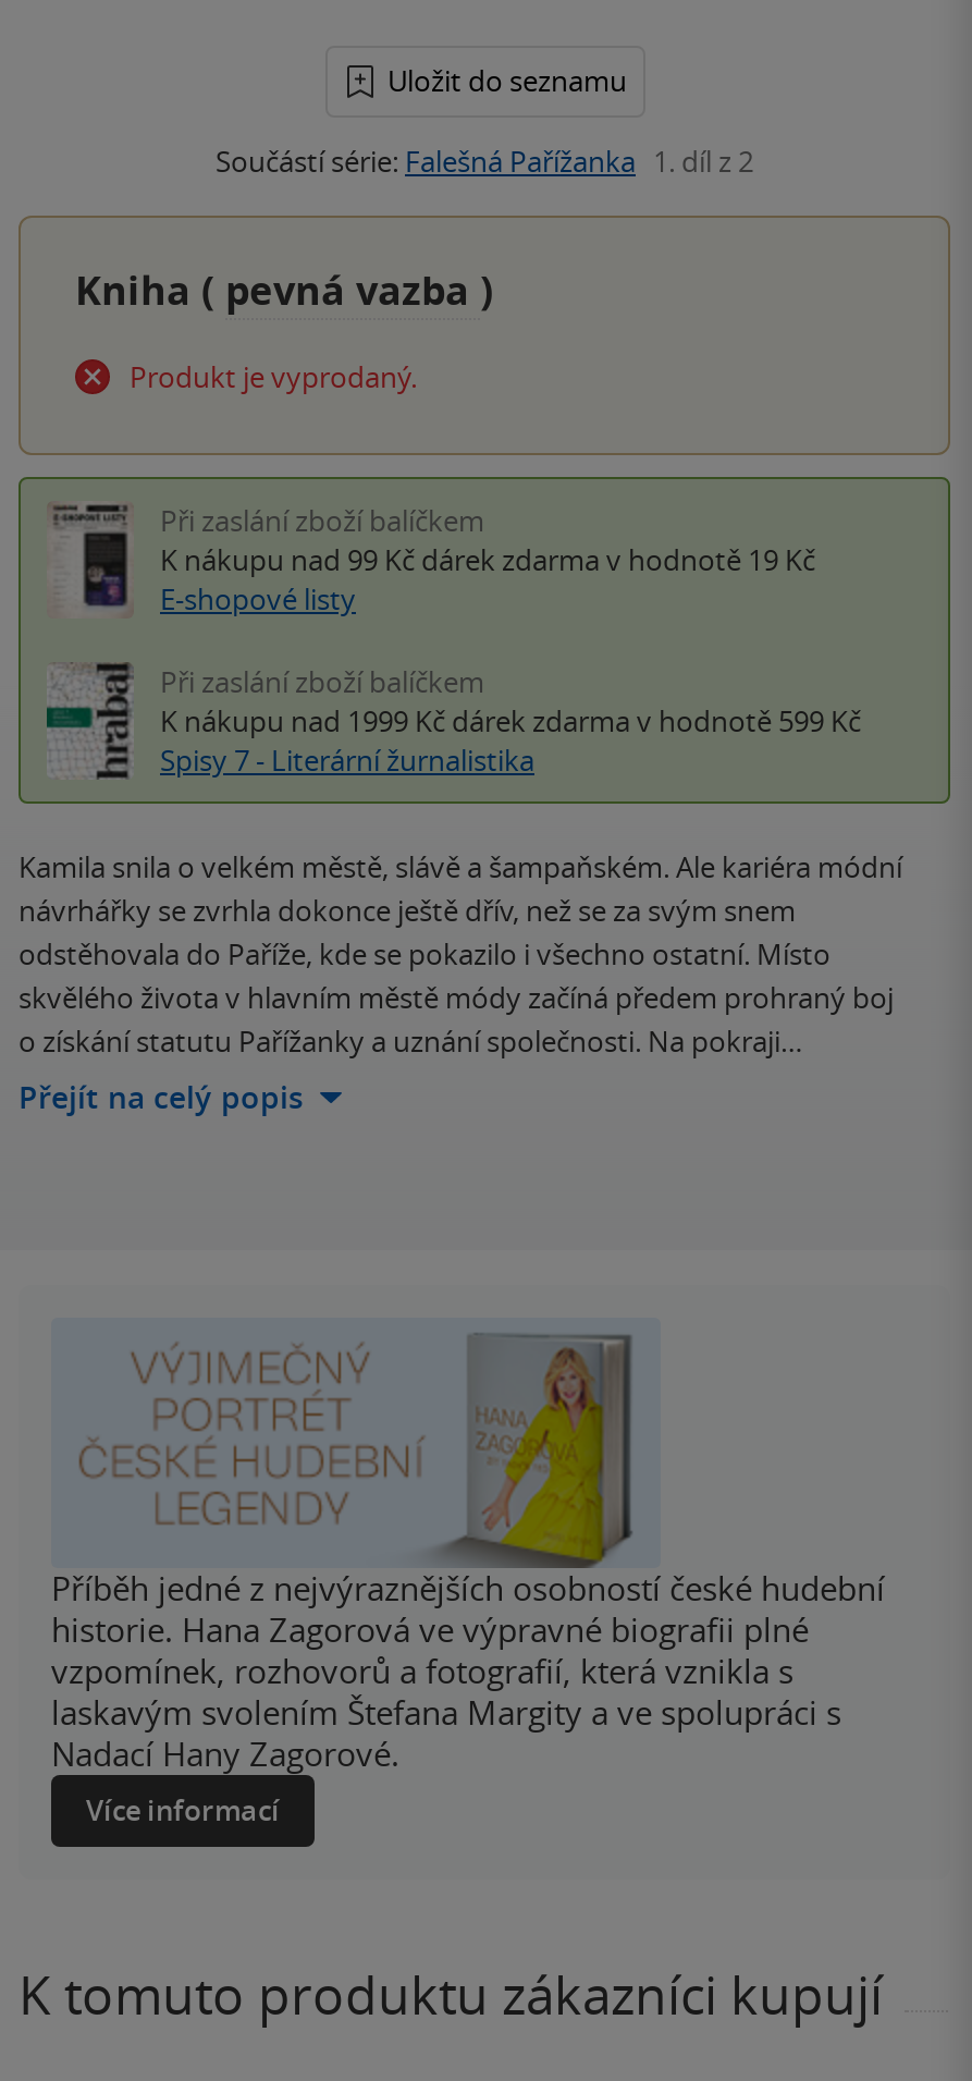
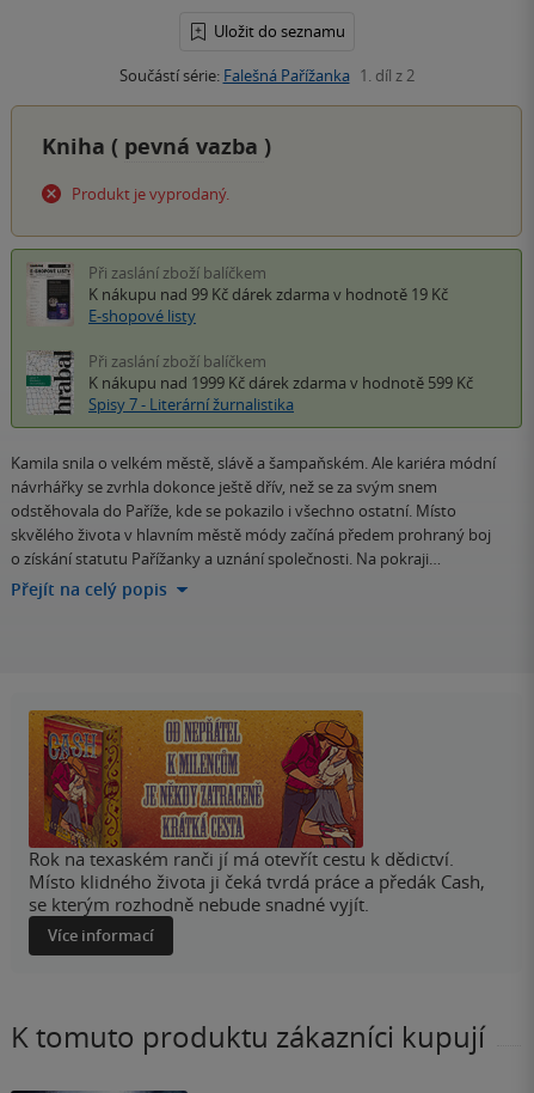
- [image]
+ [image]

- Příběh jedné z nejvýraznějších osobností české hudební
- historie. Hana Zagorová ve výpravné biografii plné
- vzpomínek, rozhovorů a fotografií, která vznikla s
- laskavým svolením Štefana Margity a ve spolupráci s
- Nadací Hany Zagorové.
+ Rok na texaském ranči jí má otevřít cestu k dědictví.
+ Místo klidného života ji čeká tvrdá práce a předák Cash,
+ se kterým rozhodně nebude snadné vyjít.
